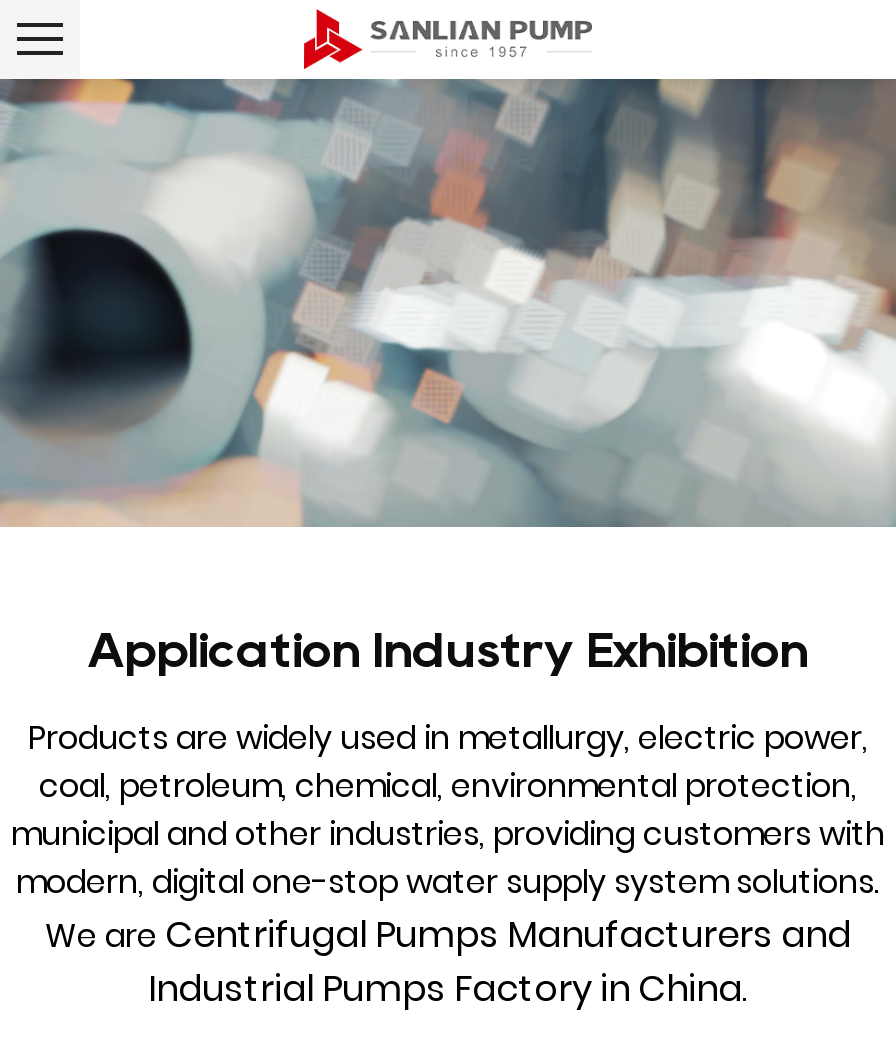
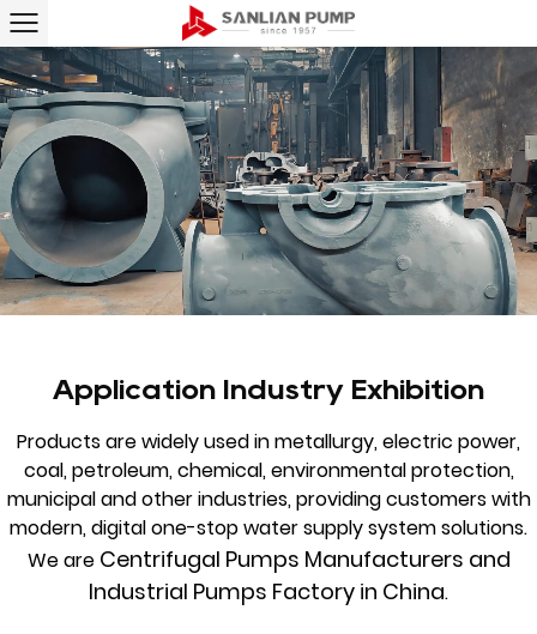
- [image]
+ [image]
